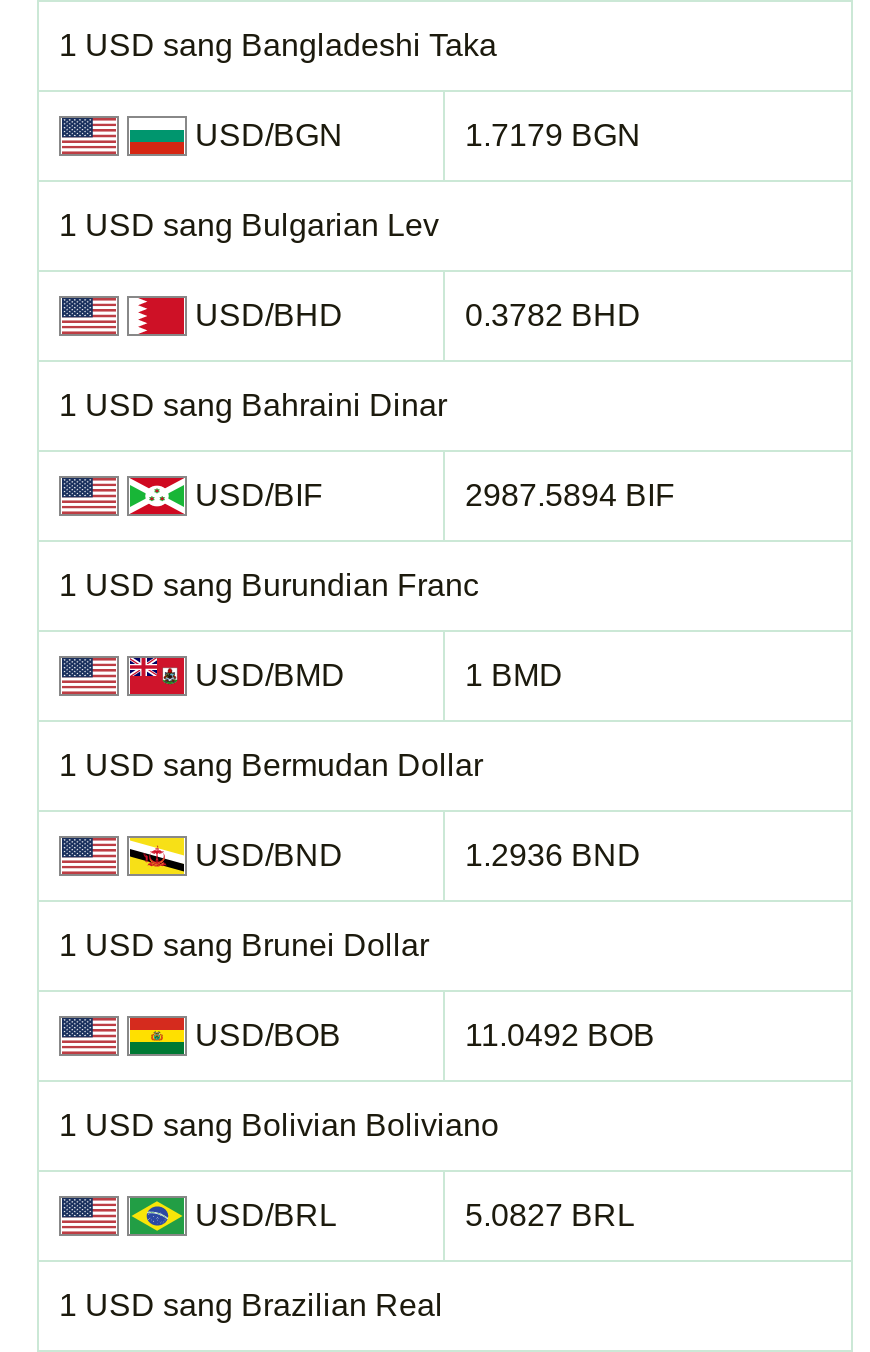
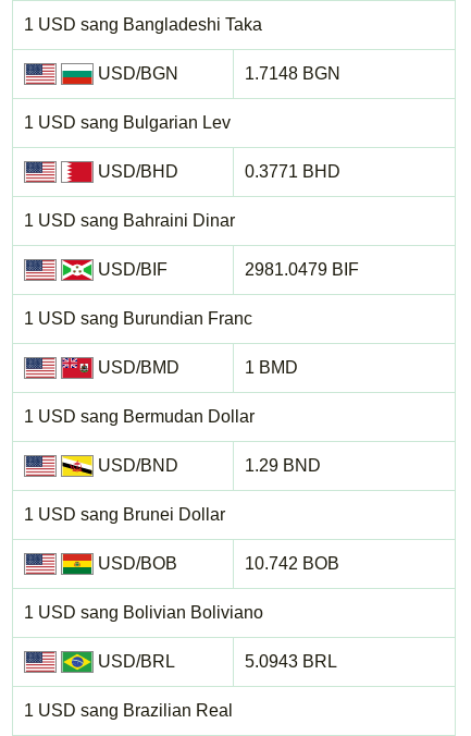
- 1.7179 BGN
+ 1.7148 BGN

- 0.3782 BHD
+ 0.3771 BHD

- 2987.5894 BIF
+ 2981.0479 BIF

- 1.2936 BND
+ 1.29 BND

- 11.0492 BOB
+ 10.742 BOB

- 5.0827 BRL
+ 5.0943 BRL
